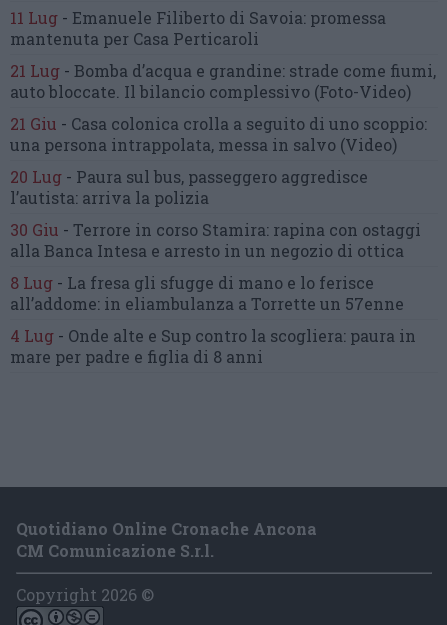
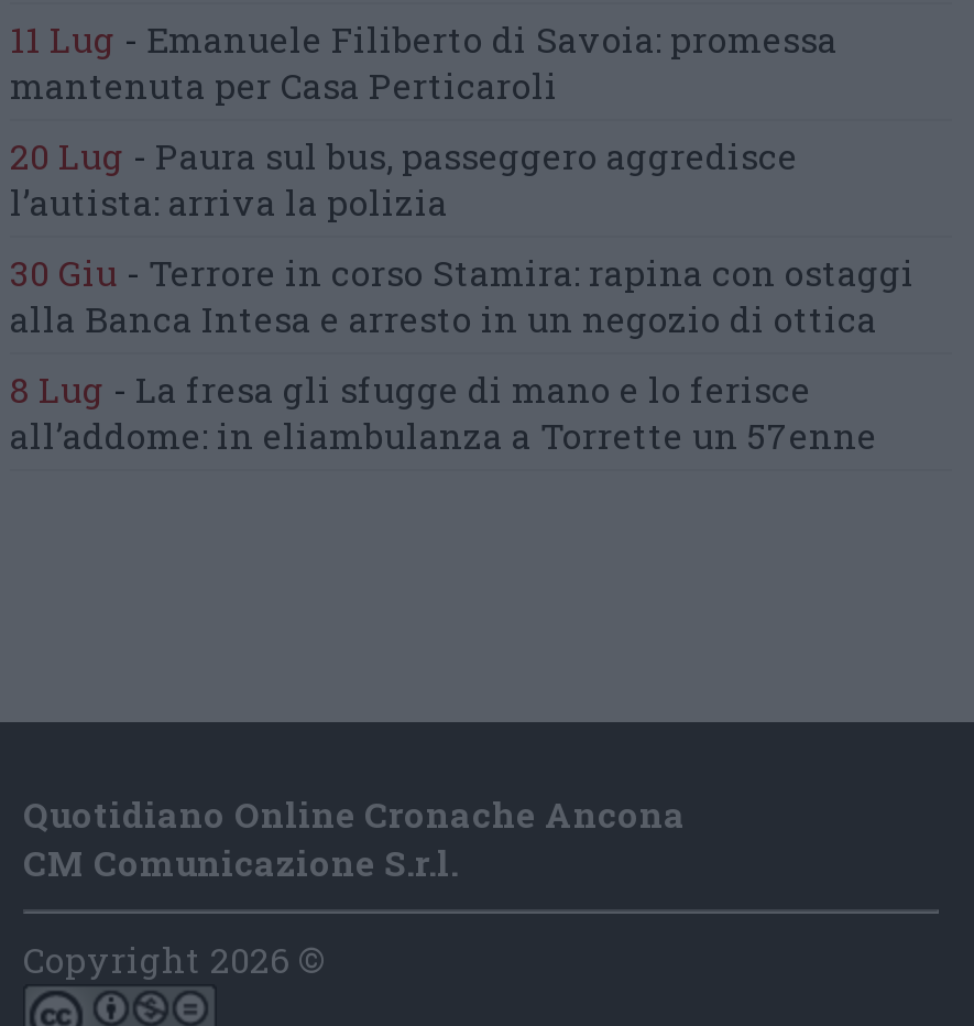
- 21 Lug - Bomba d’acqua e grandine: strade come fiumi,
- auto bloccate. Il bilancio complessivo (Foto-Video)
- 21 Giu - Casa colonica crolla a seguito di uno scoppio:
- una persona intrappolata, messa in salvo (Video)

- 4 Lug - Onde alte e Sup contro la scogliera: paura in
- mare per padre e figlia di 8 anni
